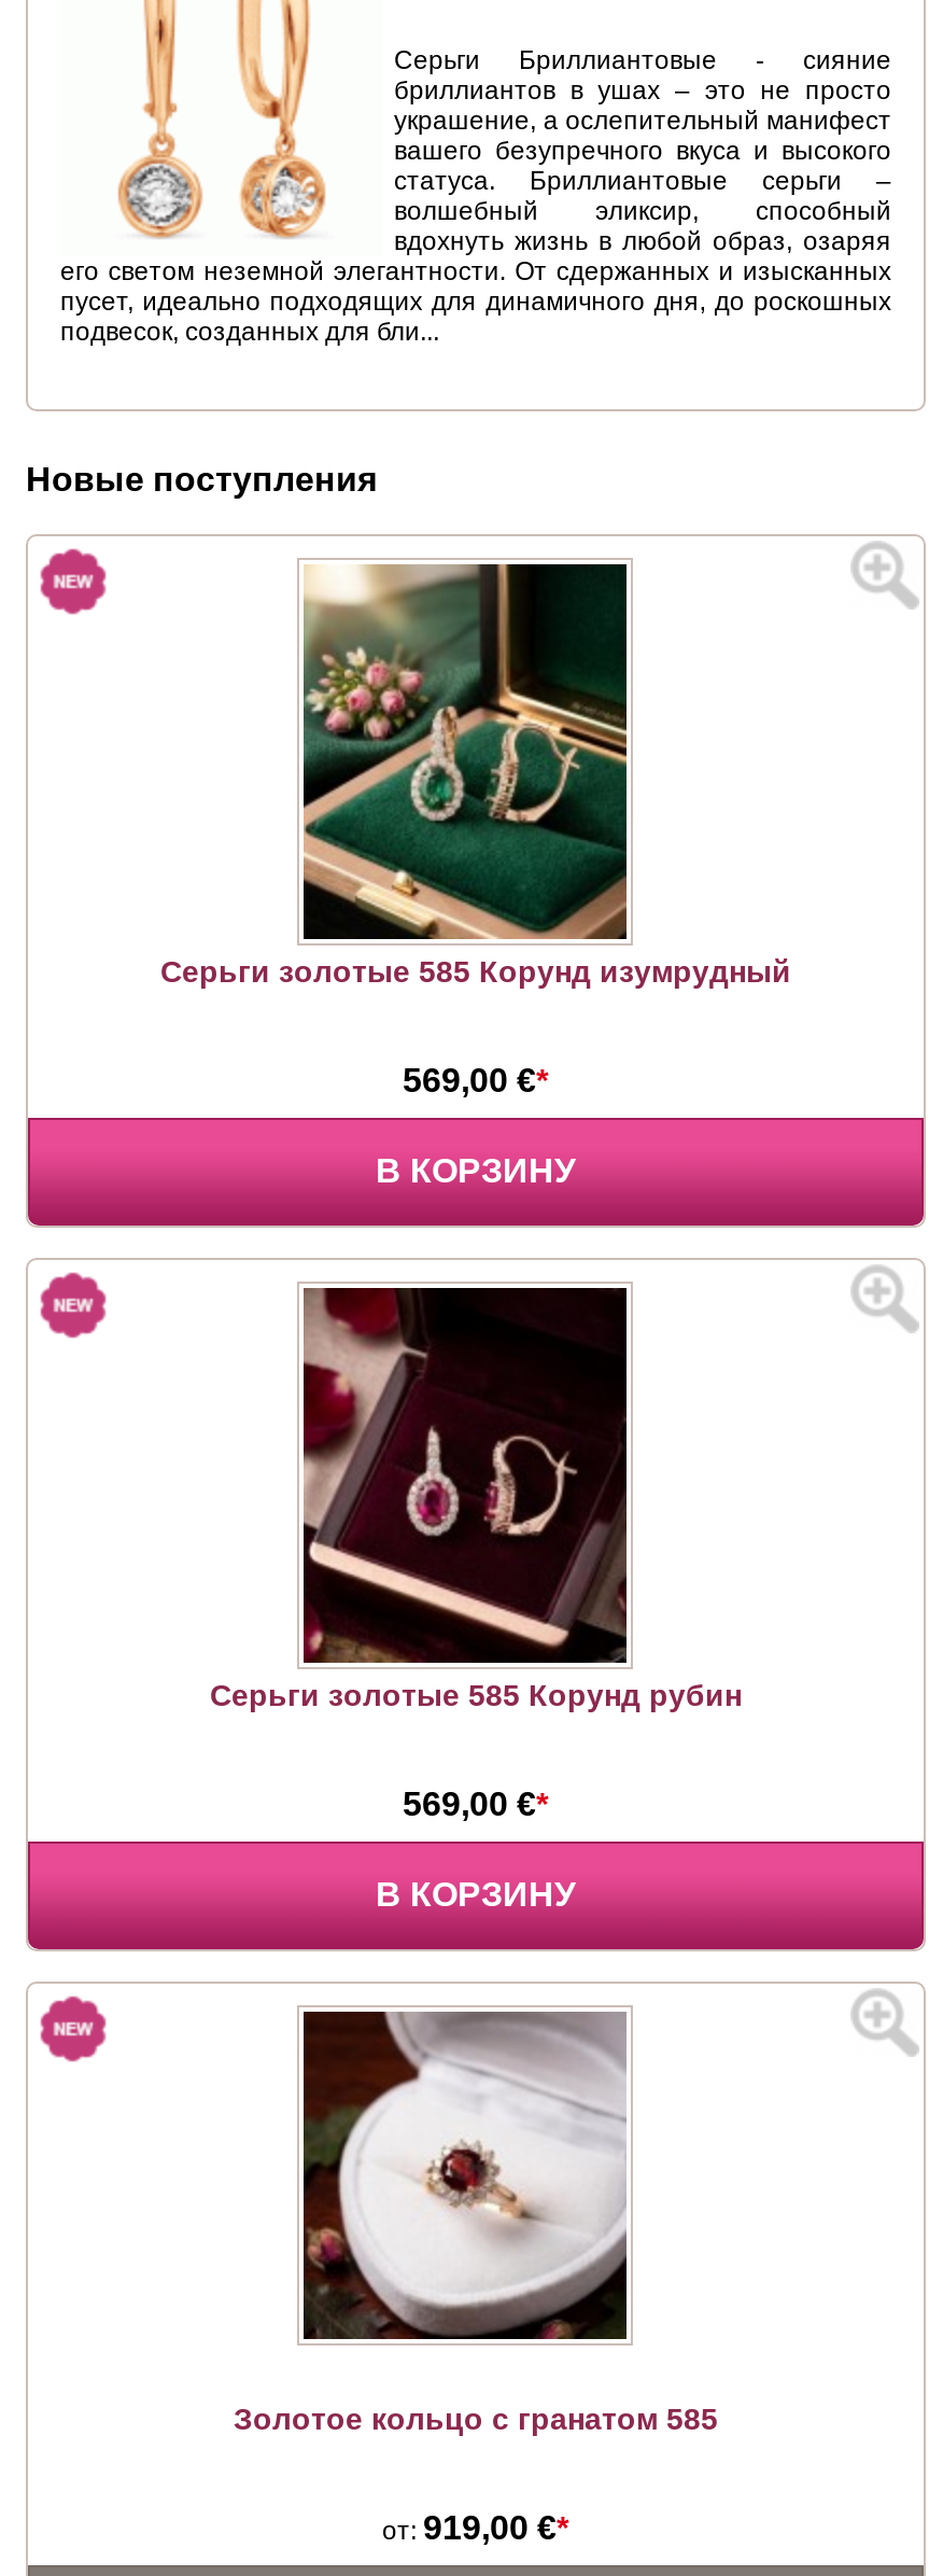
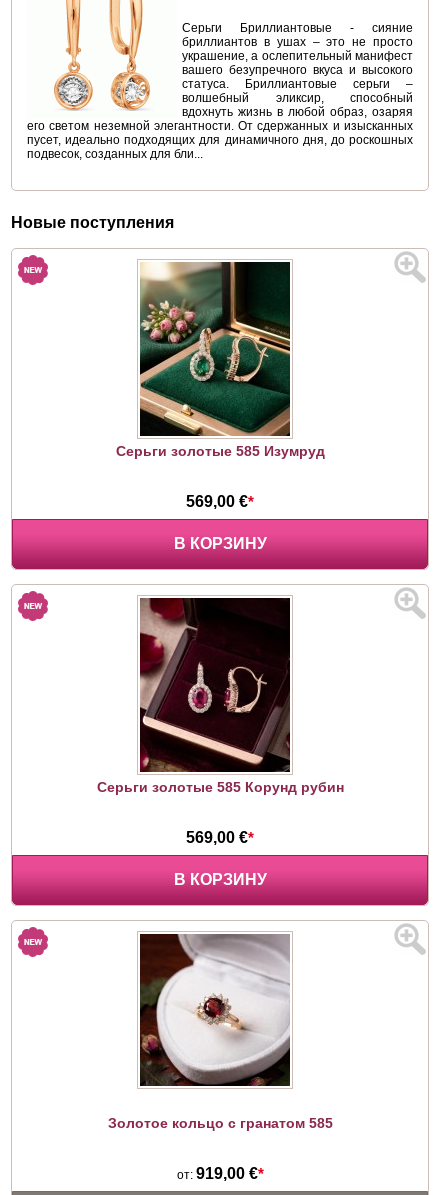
- Серьги золотые 585 Корунд изумрудный
+ Серьги золотые 585 Изумруд
